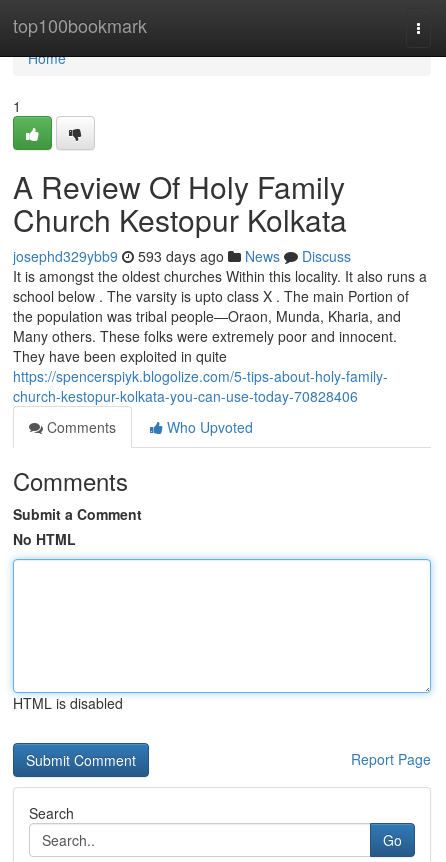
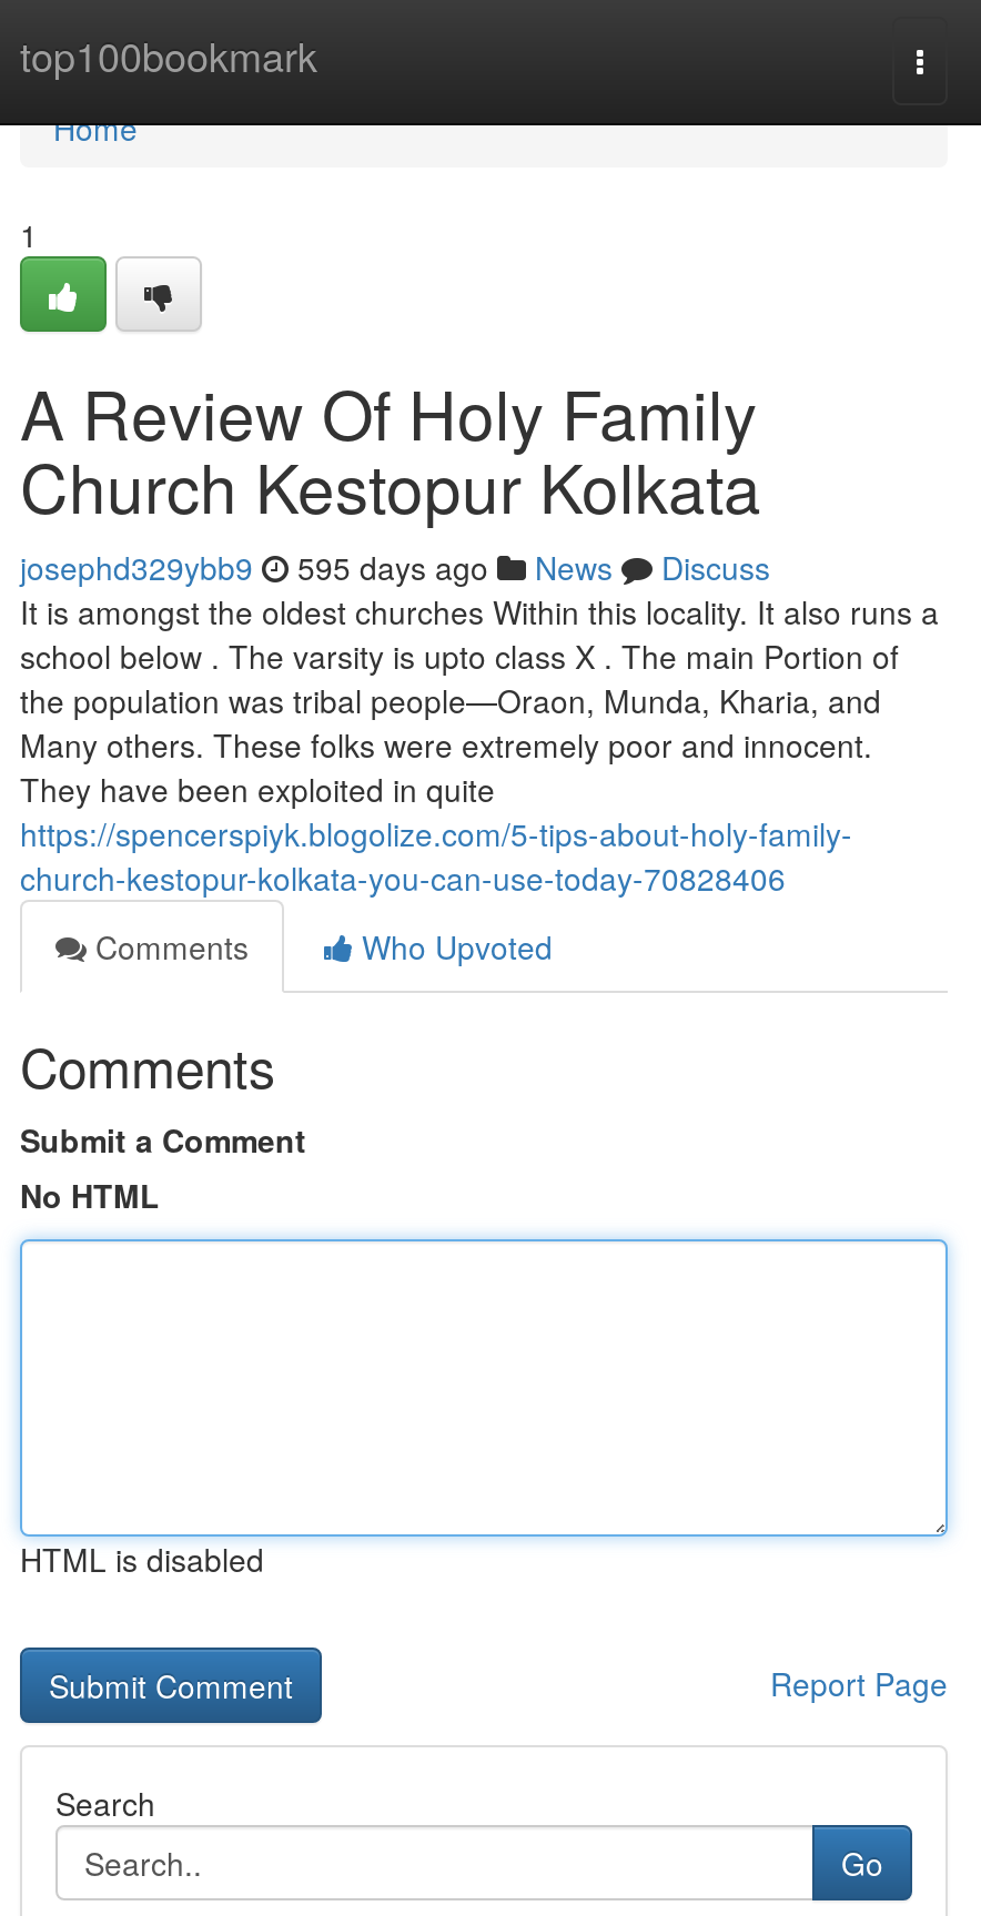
- josephd329ybb9 593 days ago News Discuss
+ josephd329ybb9 595 days ago News Discuss
